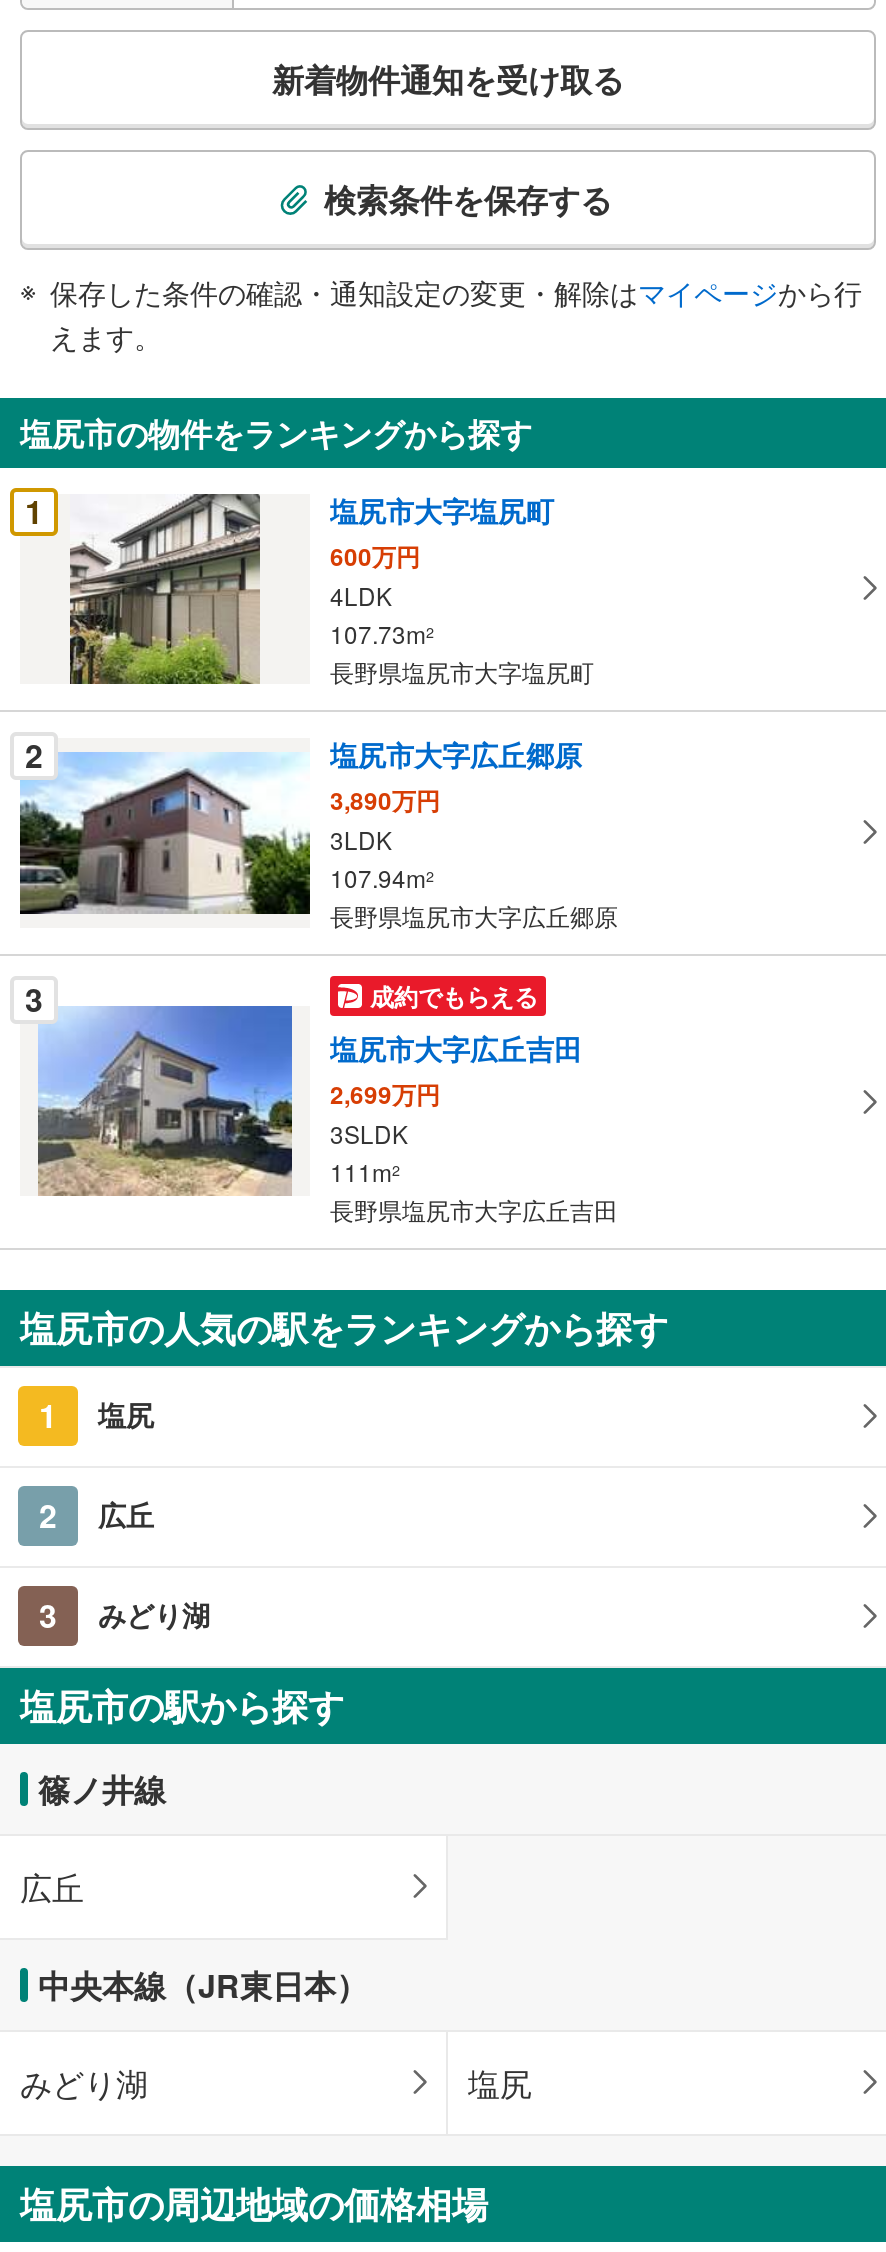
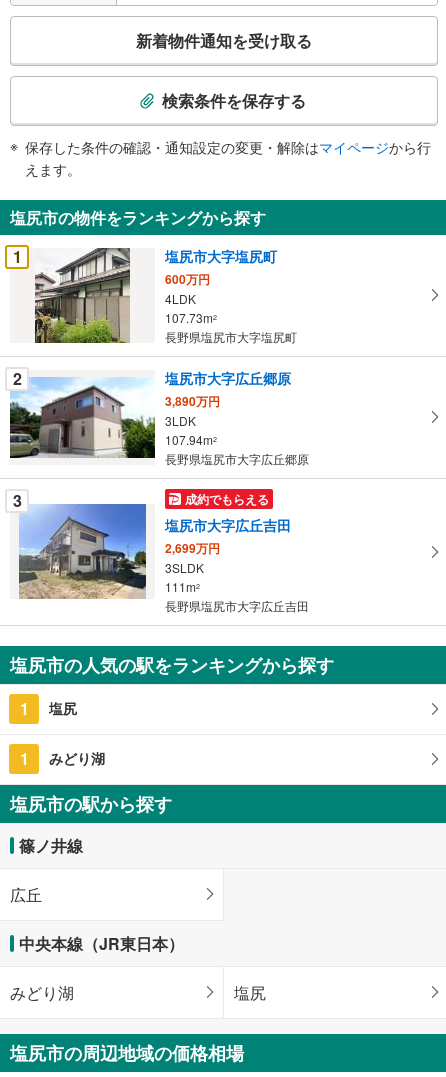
- 2
- 広丘
- 3
+ 1
